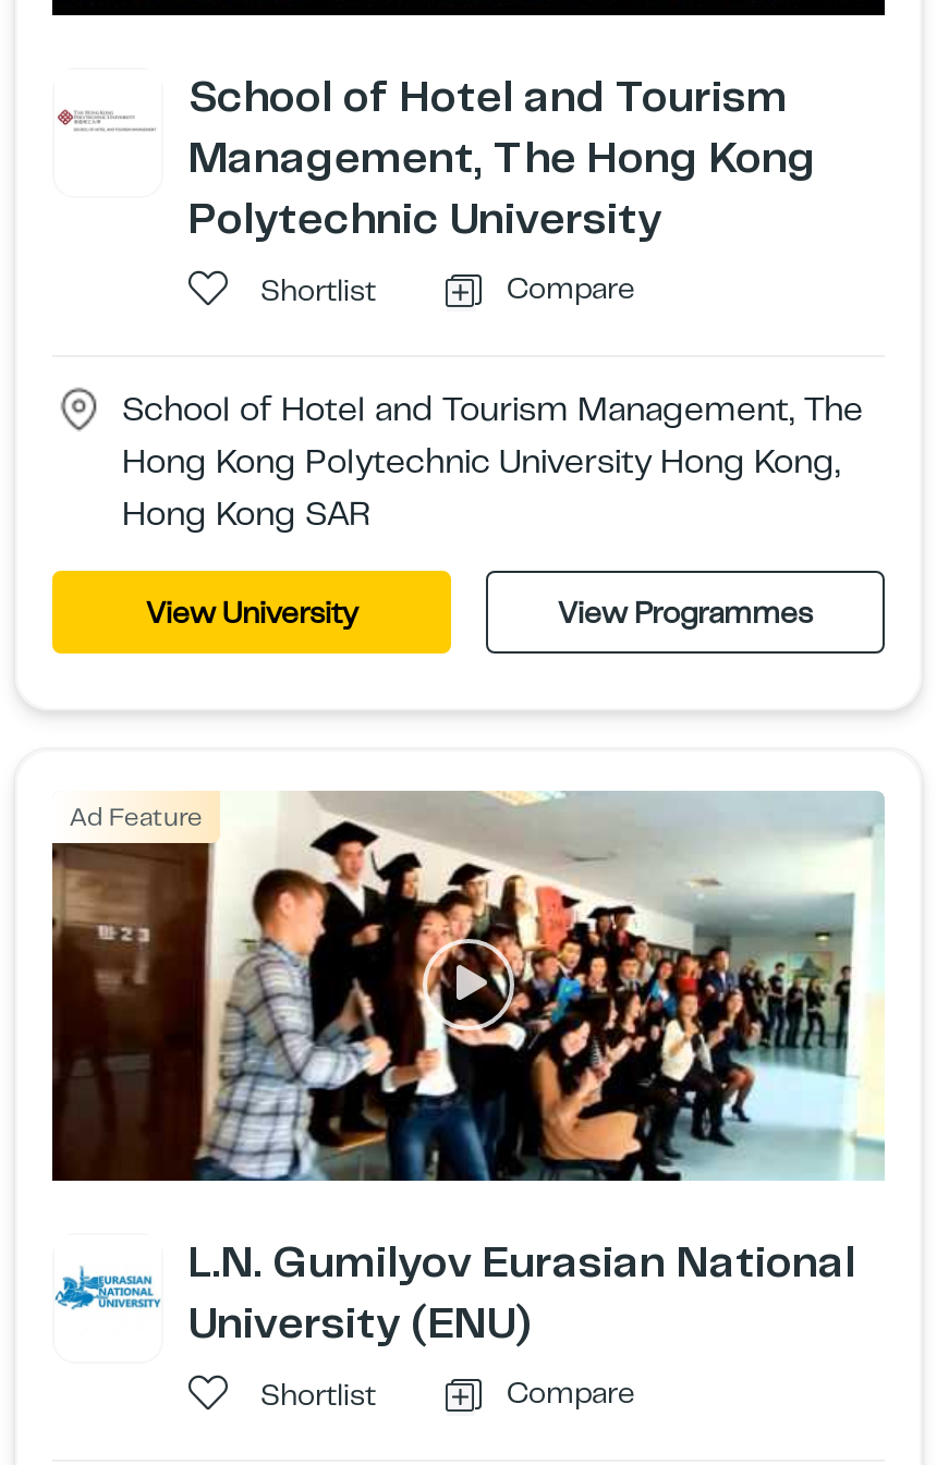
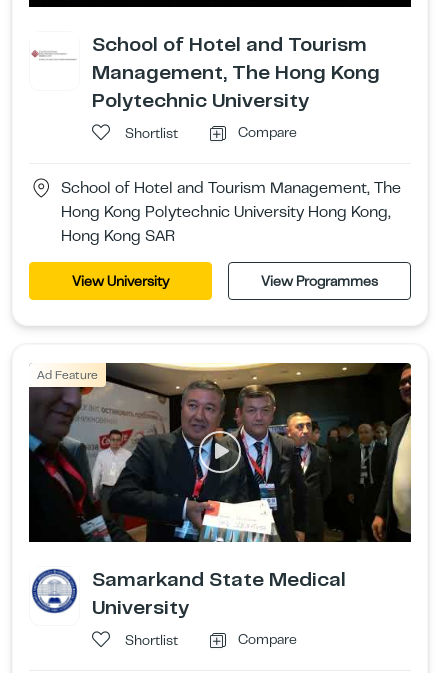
- [image]
- L.N. Gumilyov Eurasian National
- University (ENU)
+ [image]
+ Samarkand State Medical
+ University

- [image]
+ [image]
